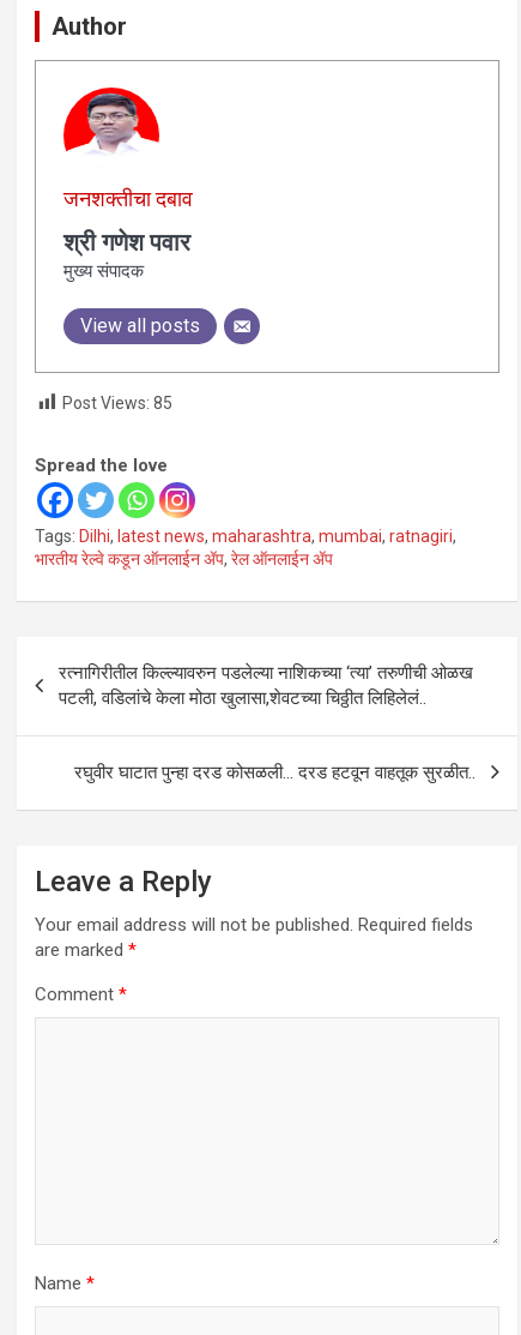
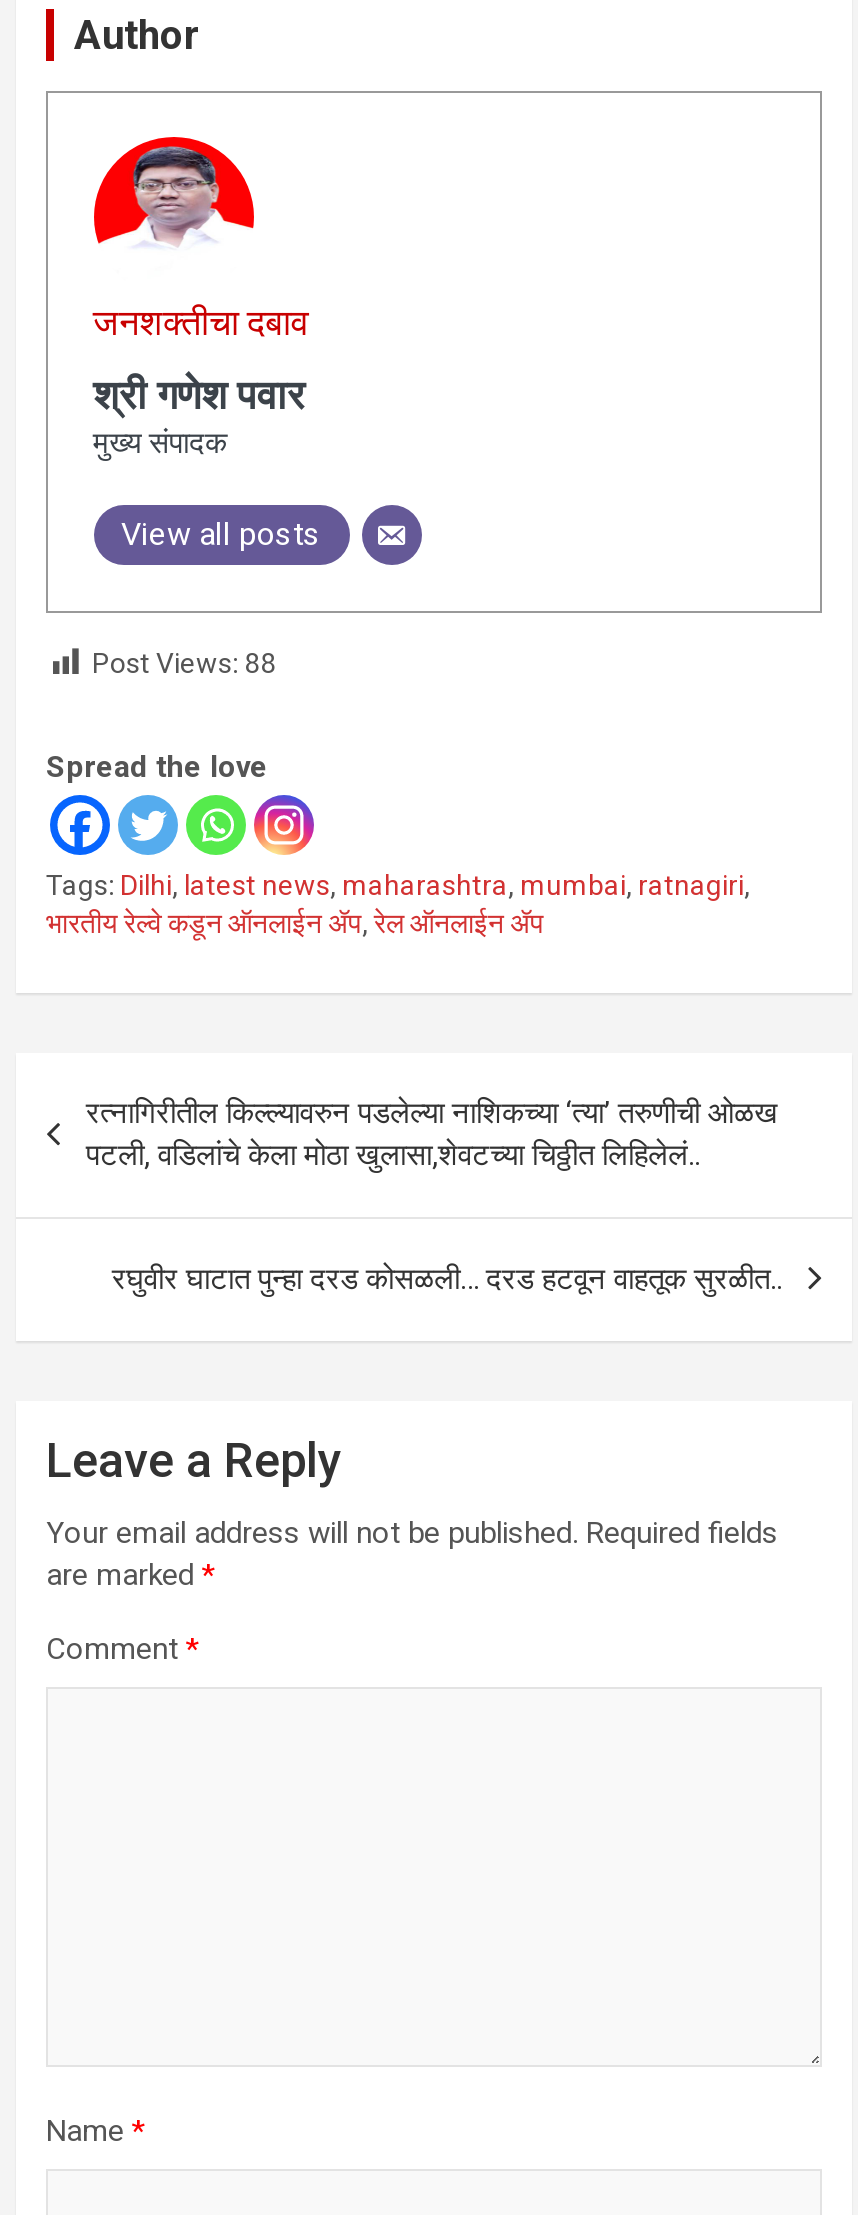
- Post Views: 85
+ Post Views: 88
